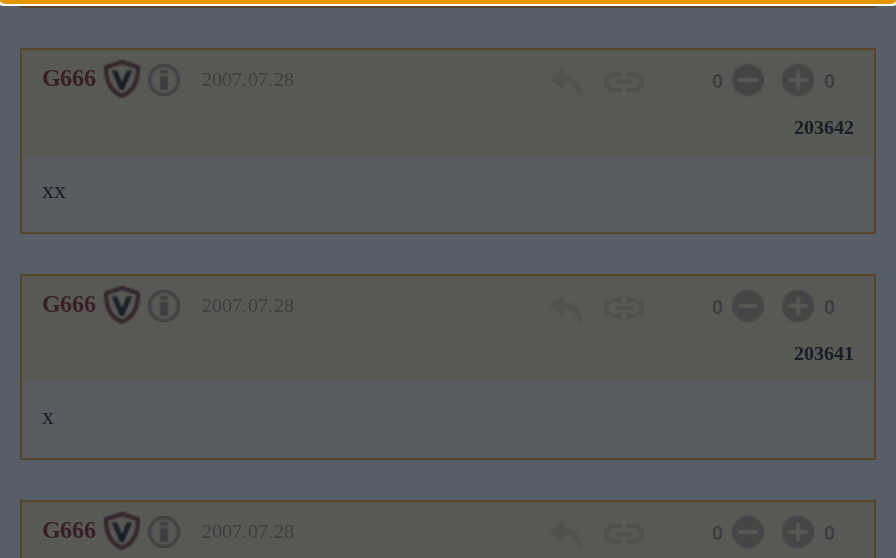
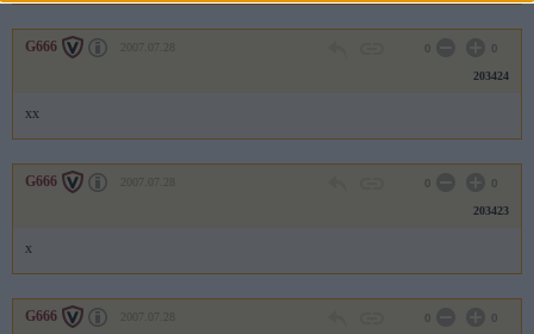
- 203642
+ 203424

- 203641
+ 203423
